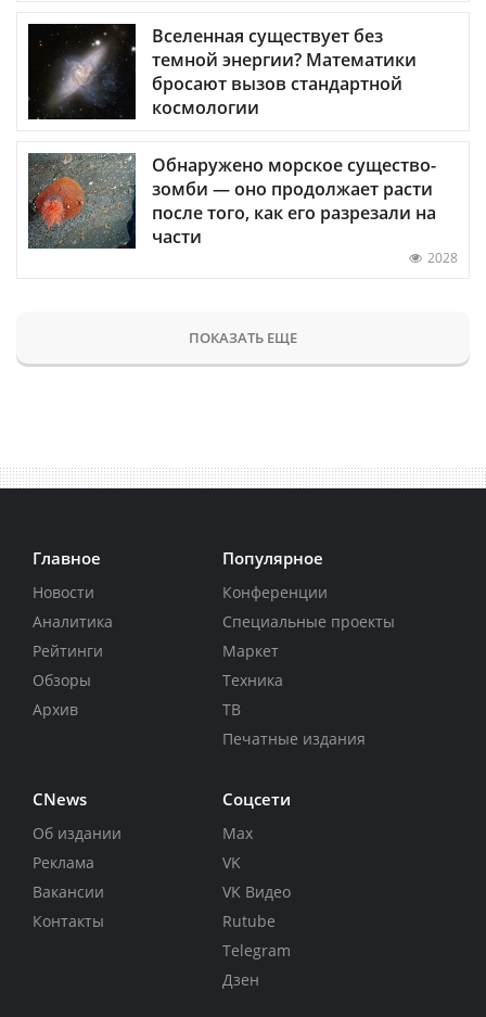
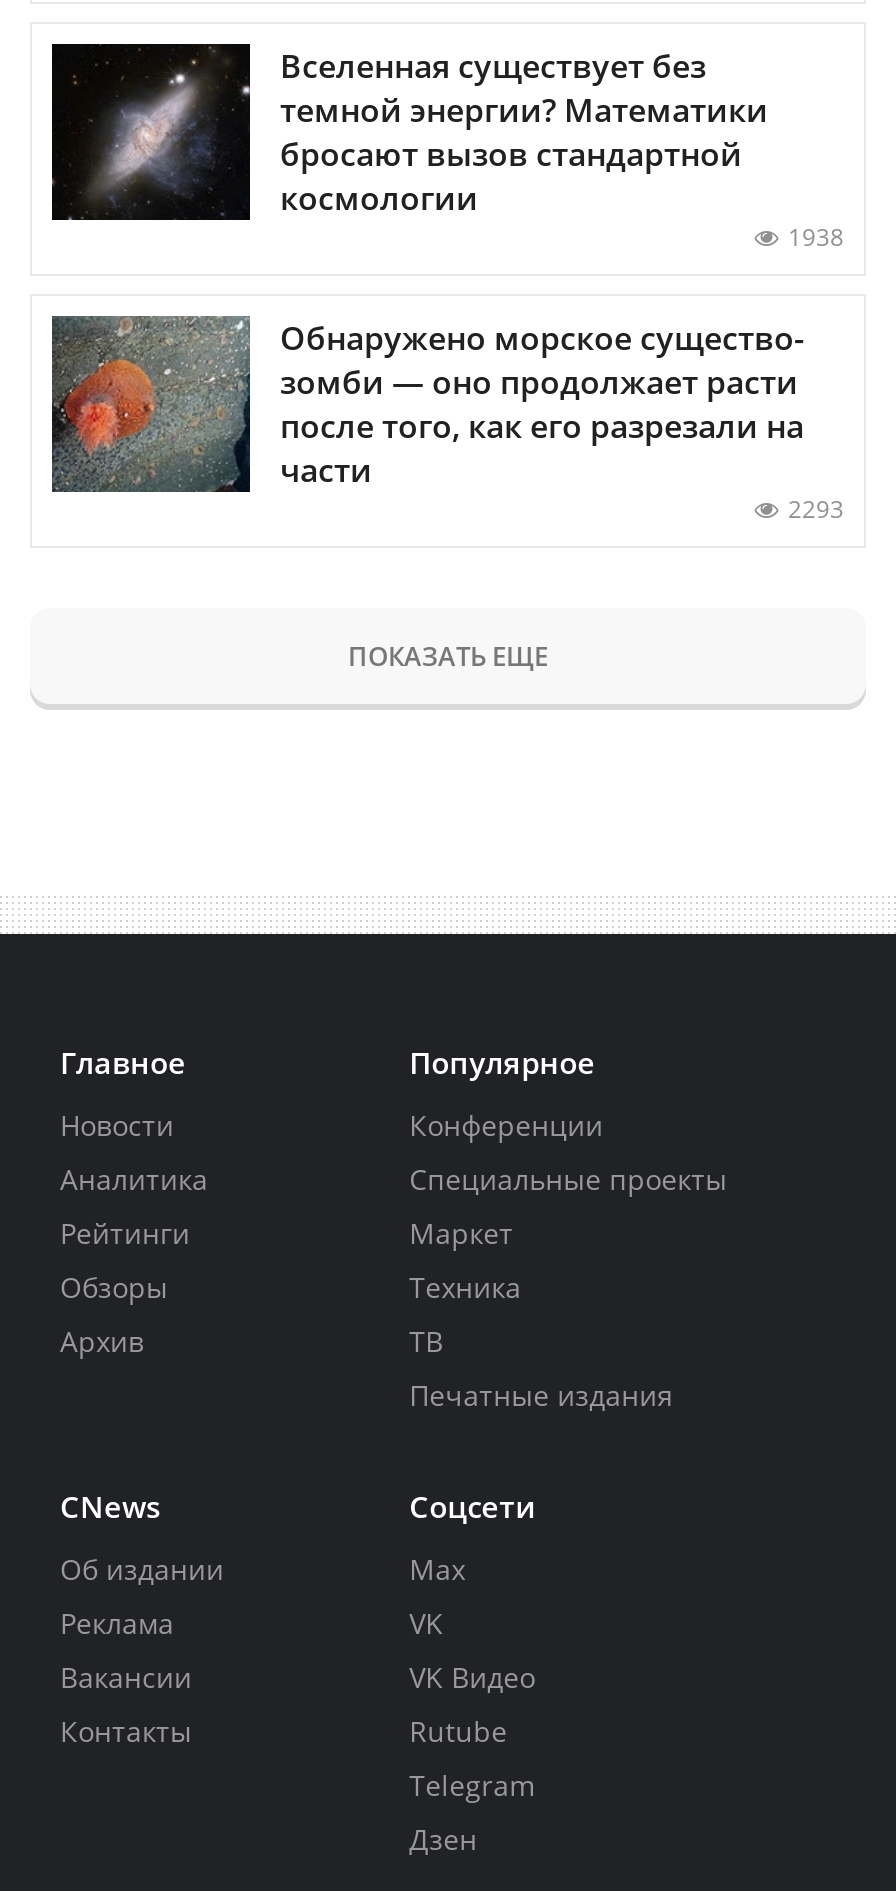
+ 1938

- 2028
+ 2293
